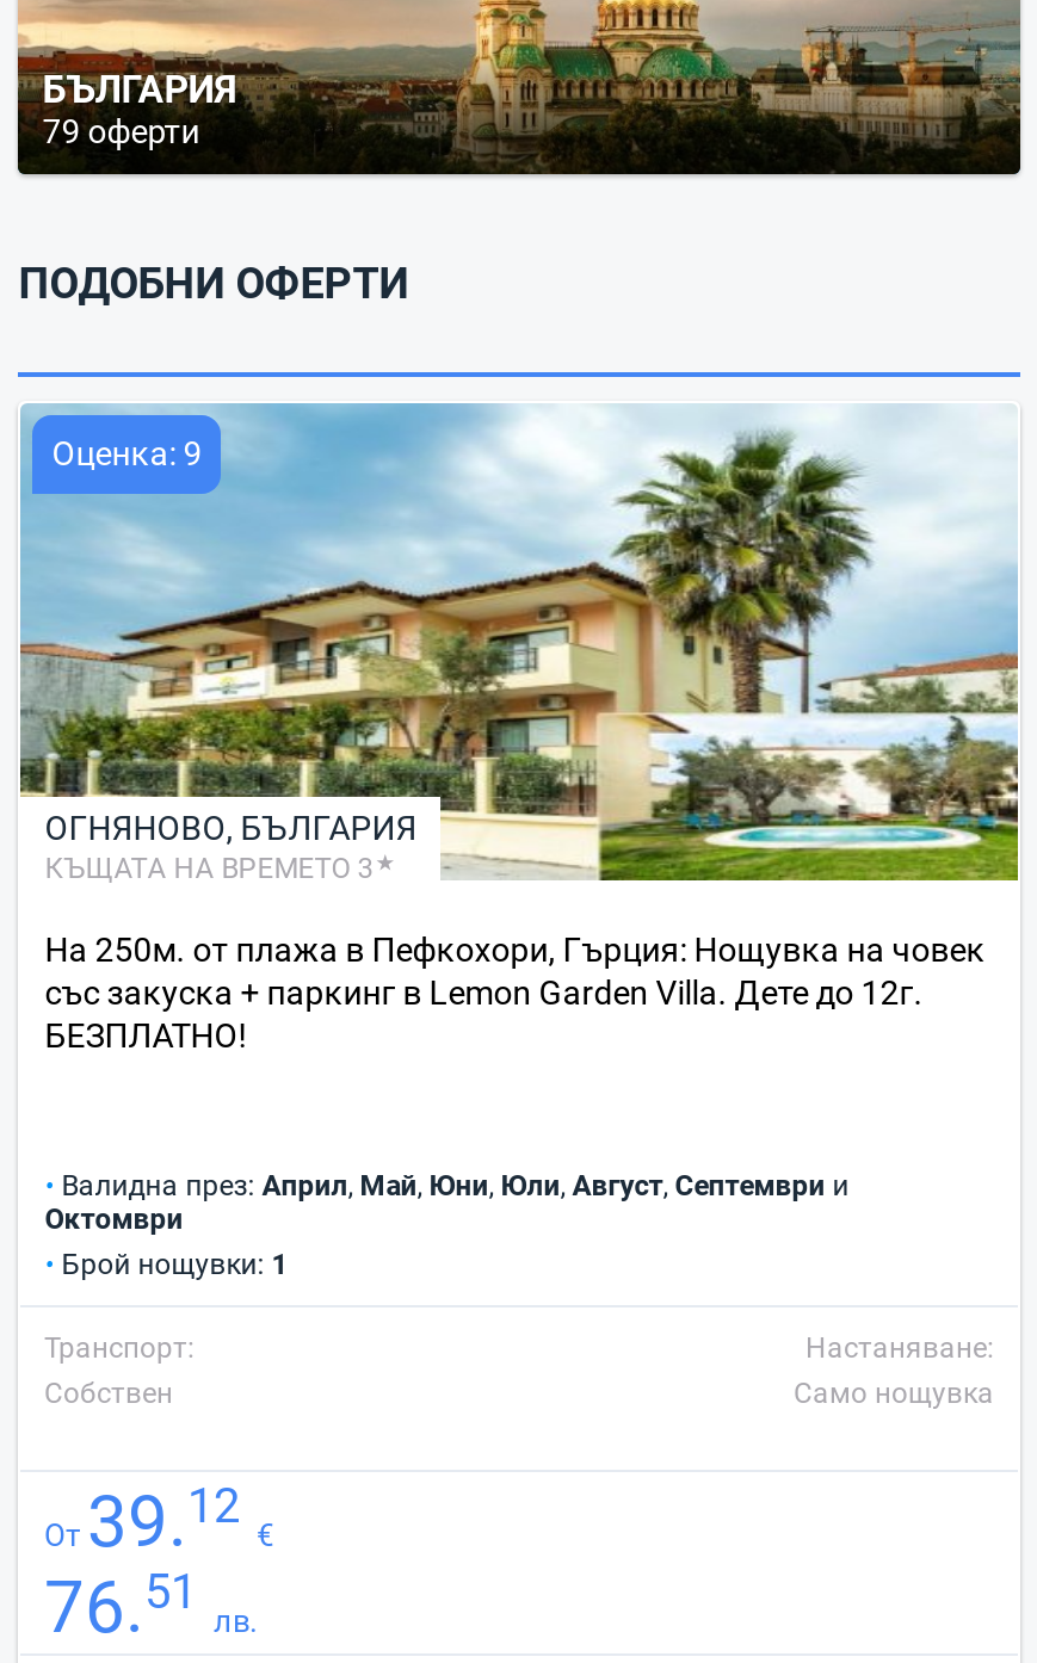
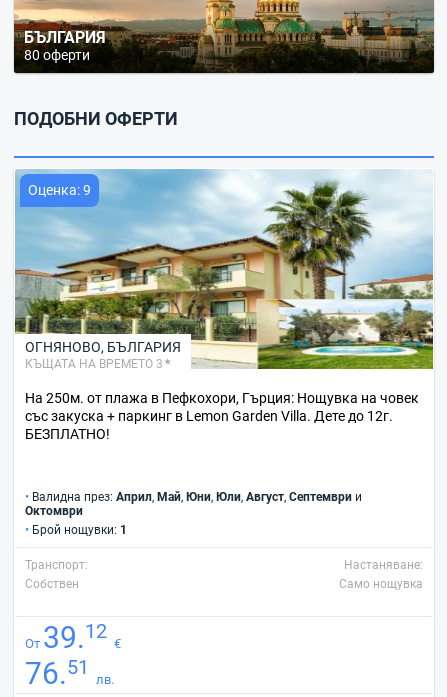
- 79 оферти
+ 80 оферти
